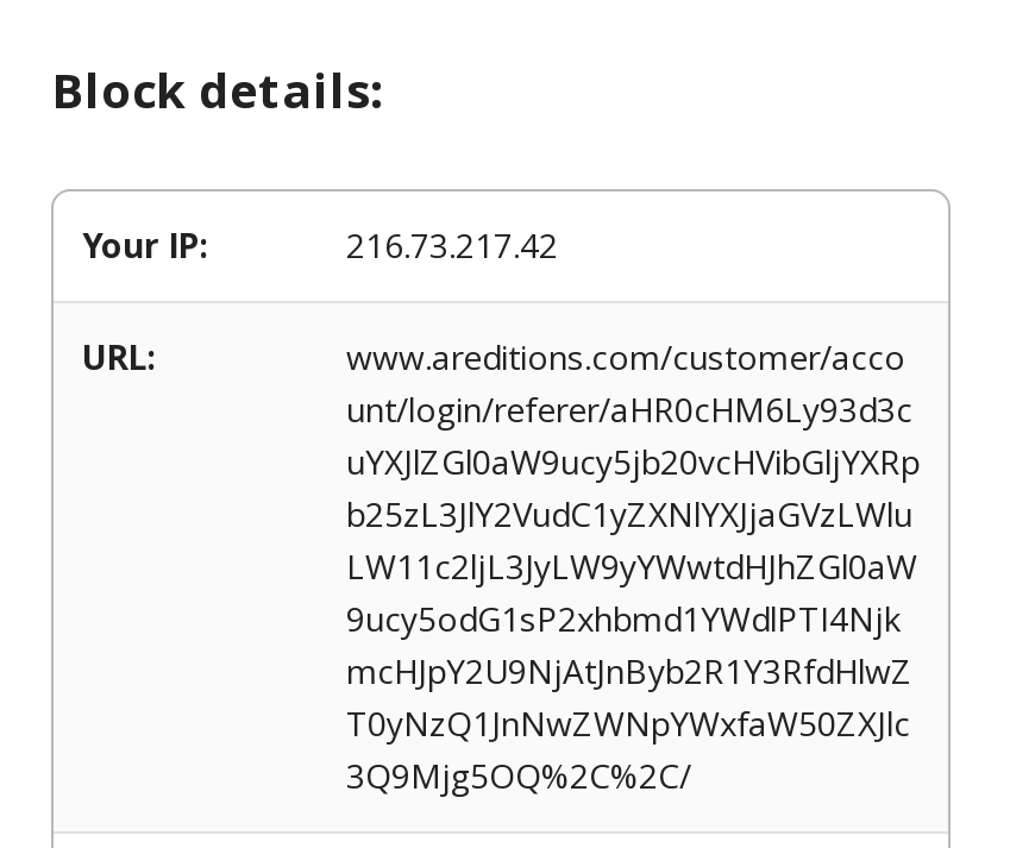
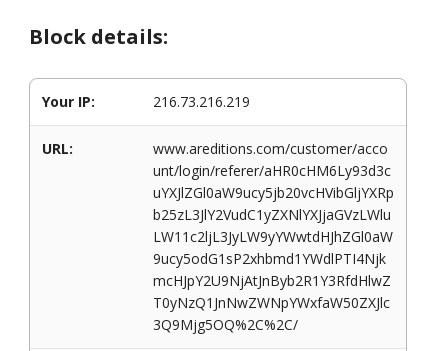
- 216.73.217.42
+ 216.73.216.219
